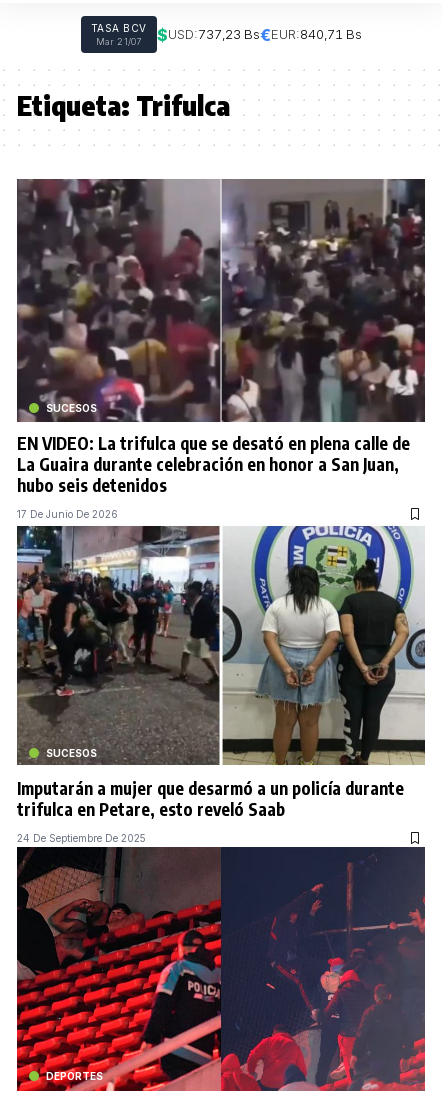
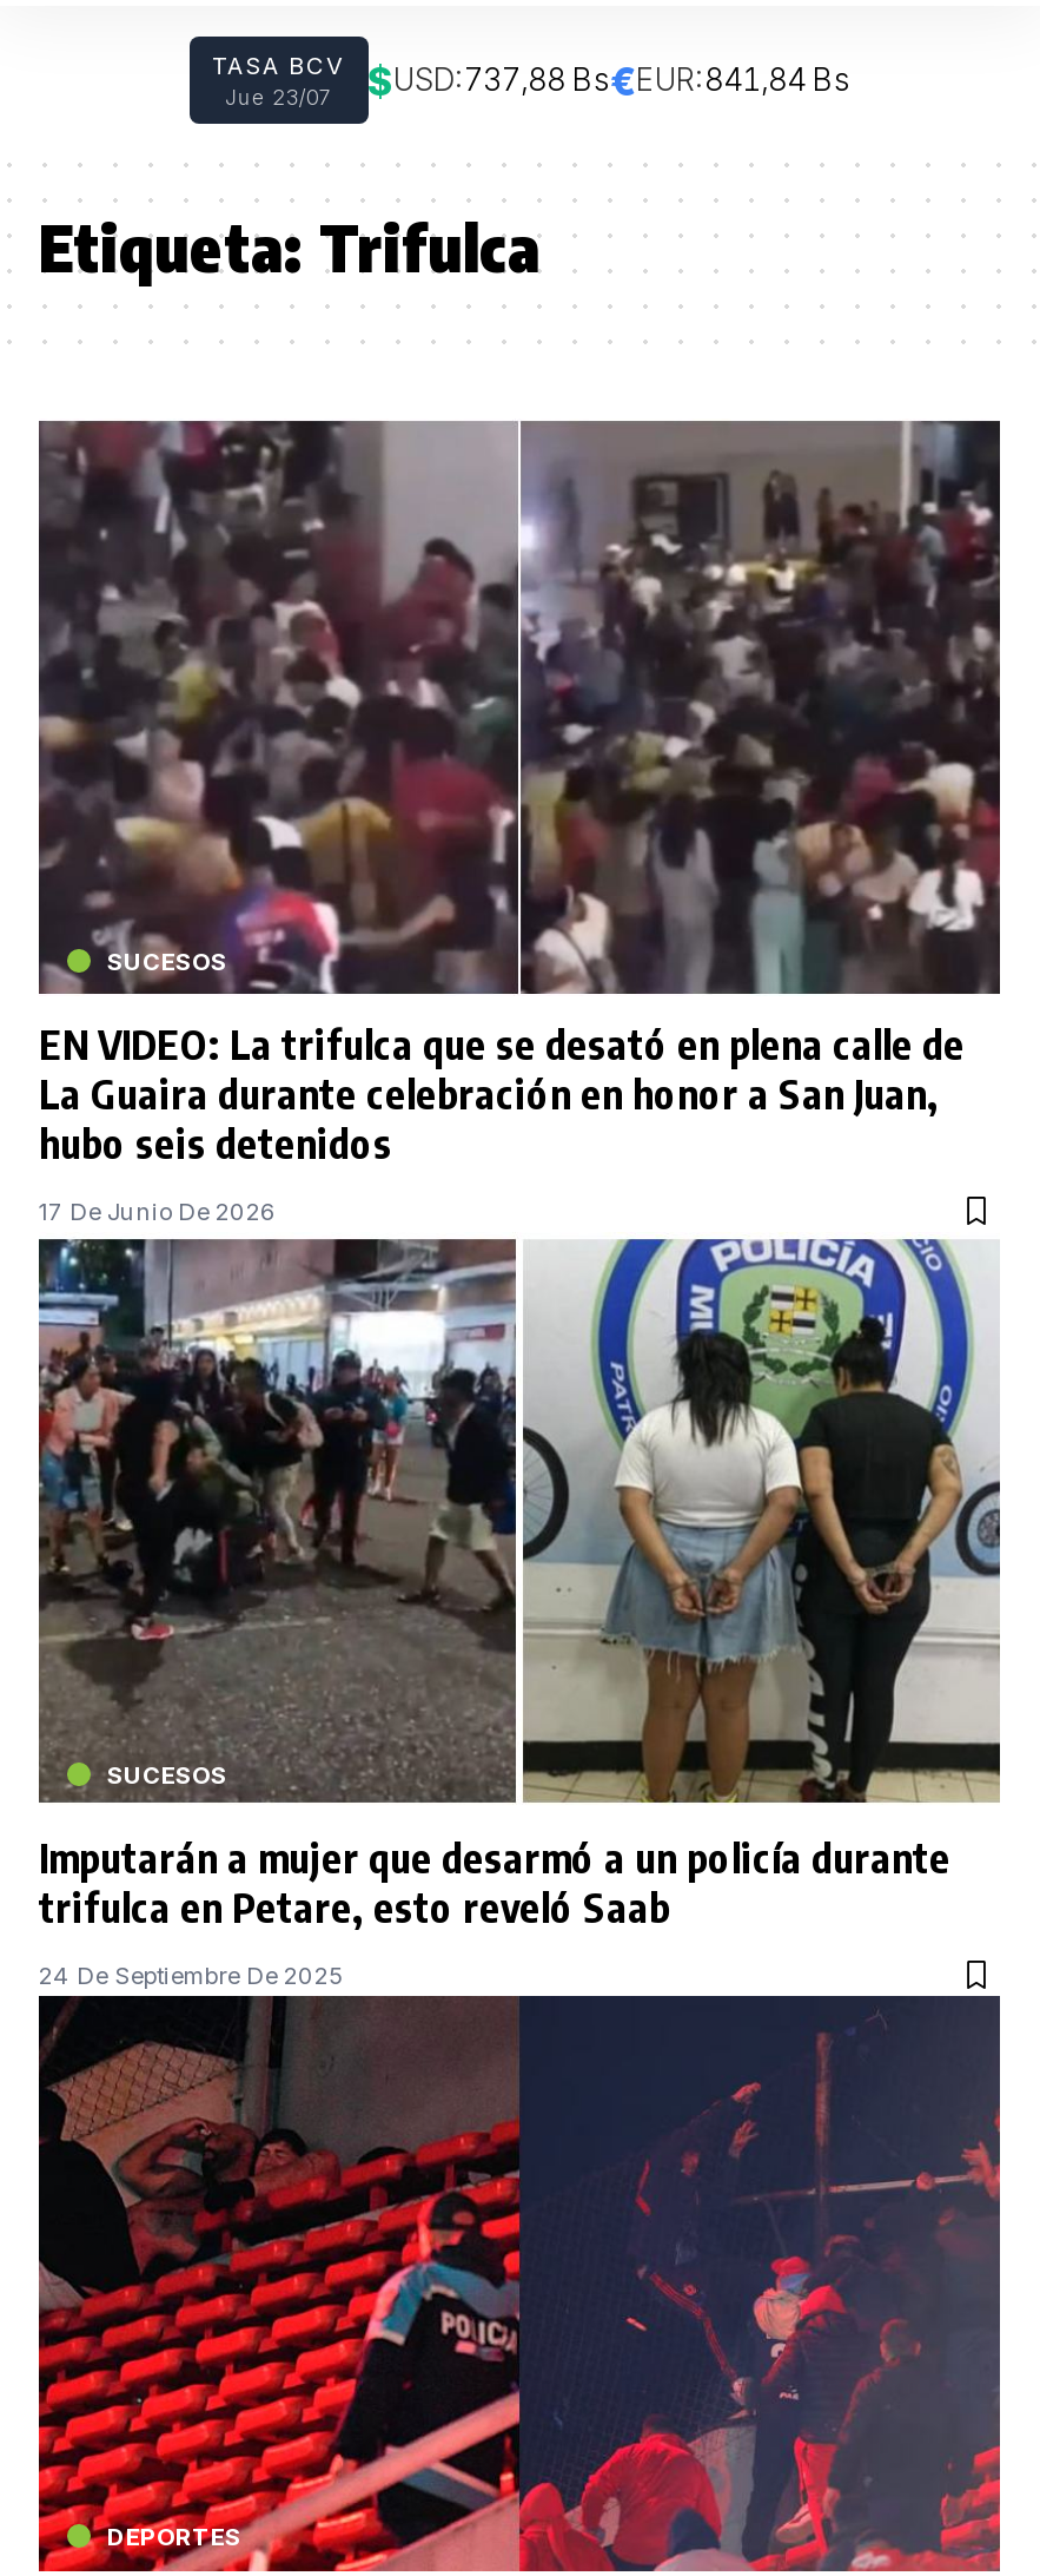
- Mar 21/07
- $USD:737,23 Bs€EUR:840,71 Bs
+ Jue 23/07
+ $USD:737,88 Bs€EUR:841,84 Bs
